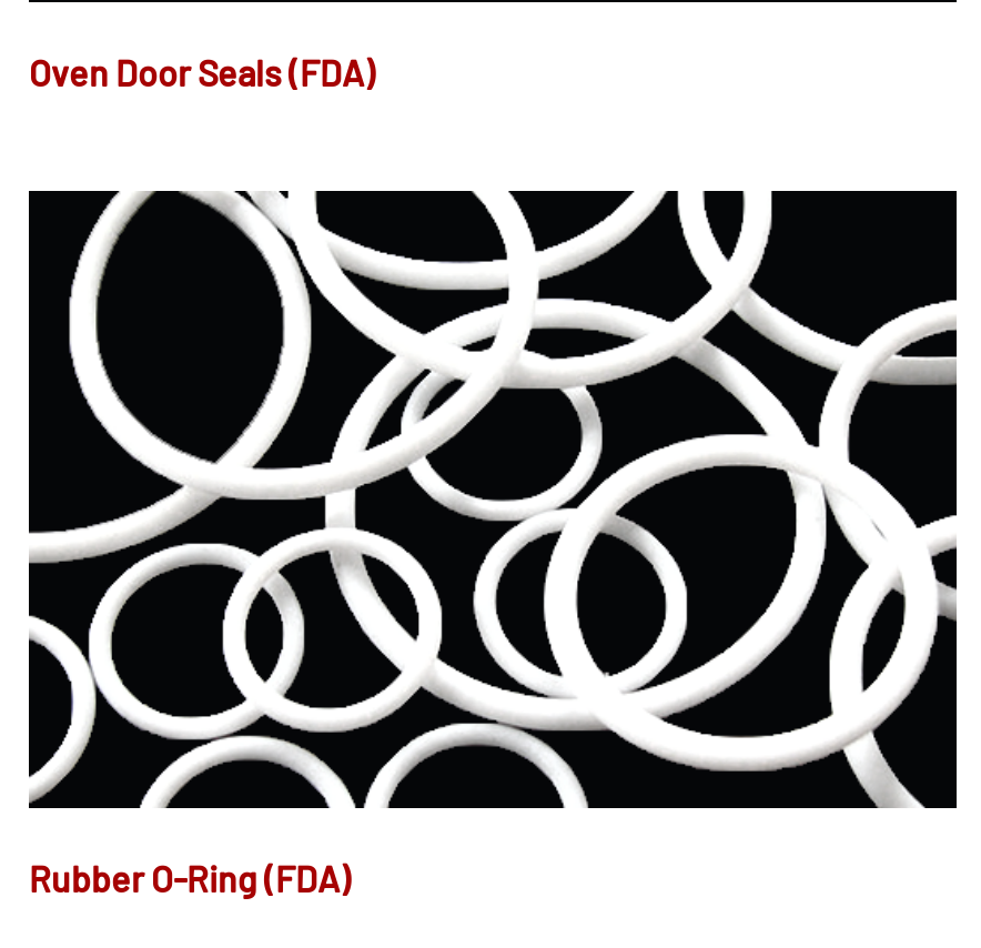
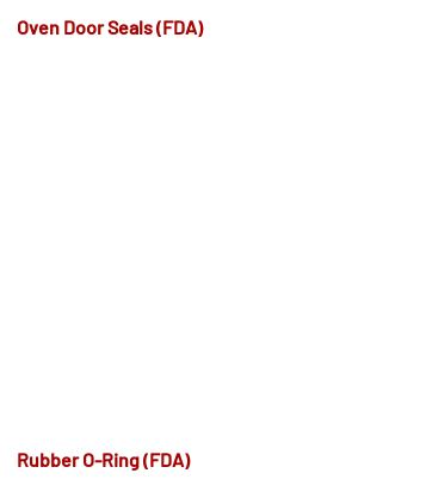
- [image]
